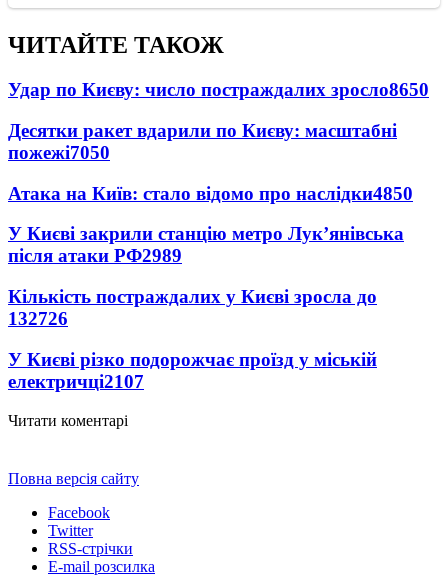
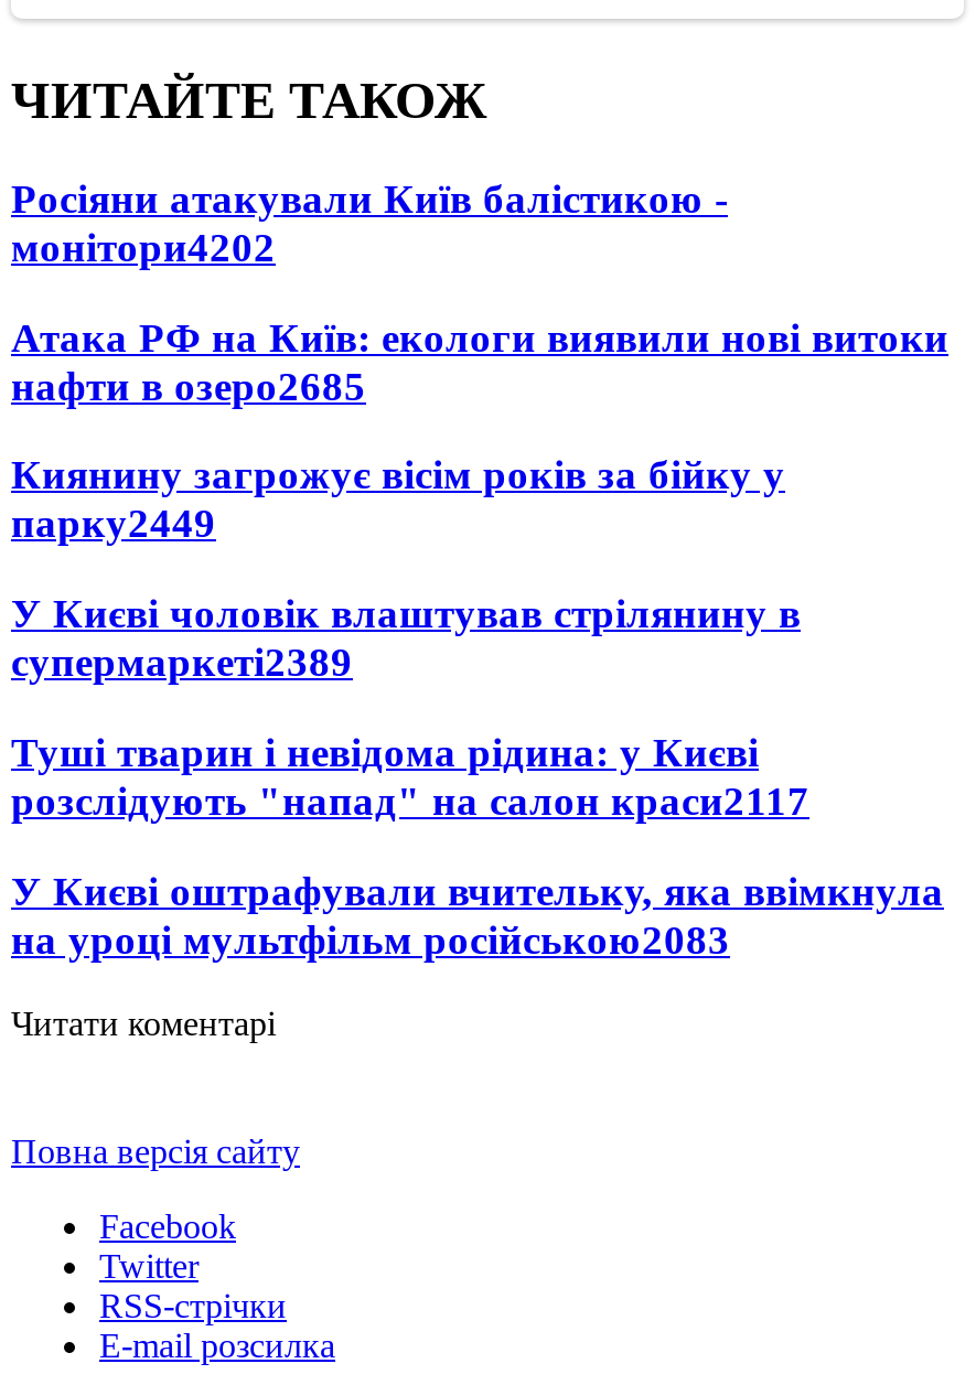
- Удар по Києву: число постраждалих зросло8650
+ Росіяни атакували Київ балістикою -
+ монітори4202

- Десятки ракет вдарили по Києву: масштабні
- пожежі7050
+ Атака РФ на Київ: екологи виявили нові витоки
+ нафти в озеро2685

- Атака на Київ: стало відомо про наслідки4850
+ Киянину загрожує вісім років за бійку у
+ парку2449

- У Києві закрили станцію метро Лук’янівська
- після атаки РФ2989
+ У Києві чоловік влаштував стрілянину в
+ супермаркеті2389

- Кількість постраждалих у Києві зросла до
- 132726
+ Туші тварин і невідома рідина: у Києві
+ розслідують "напад" на салон краси2117

- У Києві різко подорожчає проїзд у міській
- електричці2107
+ У Києві оштрафували вчительку, яка ввімкнула
+ на уроці мультфільм російською2083
